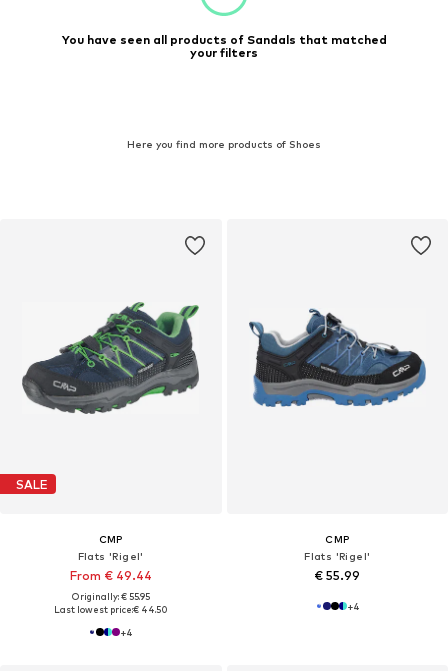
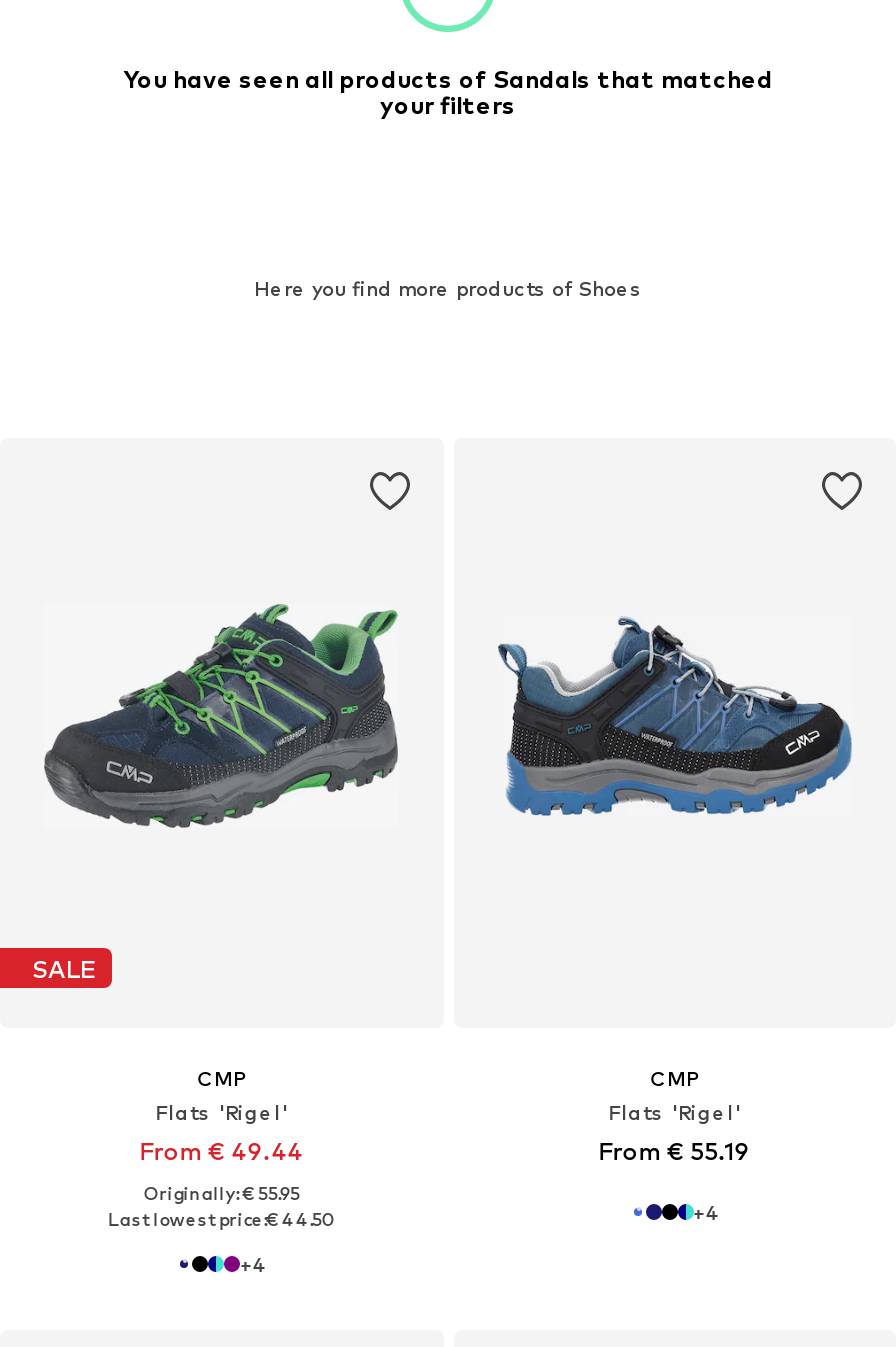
- € 55.99
+ From € 55.19
